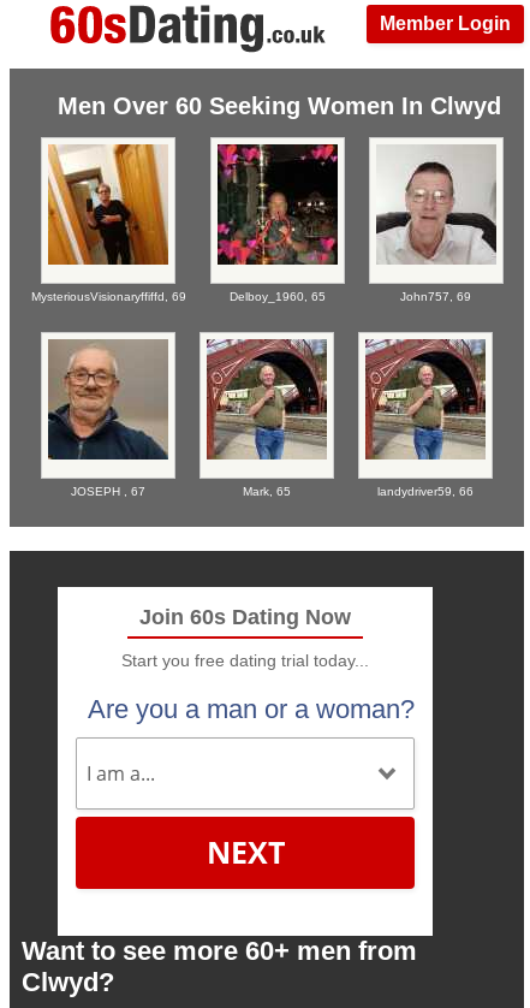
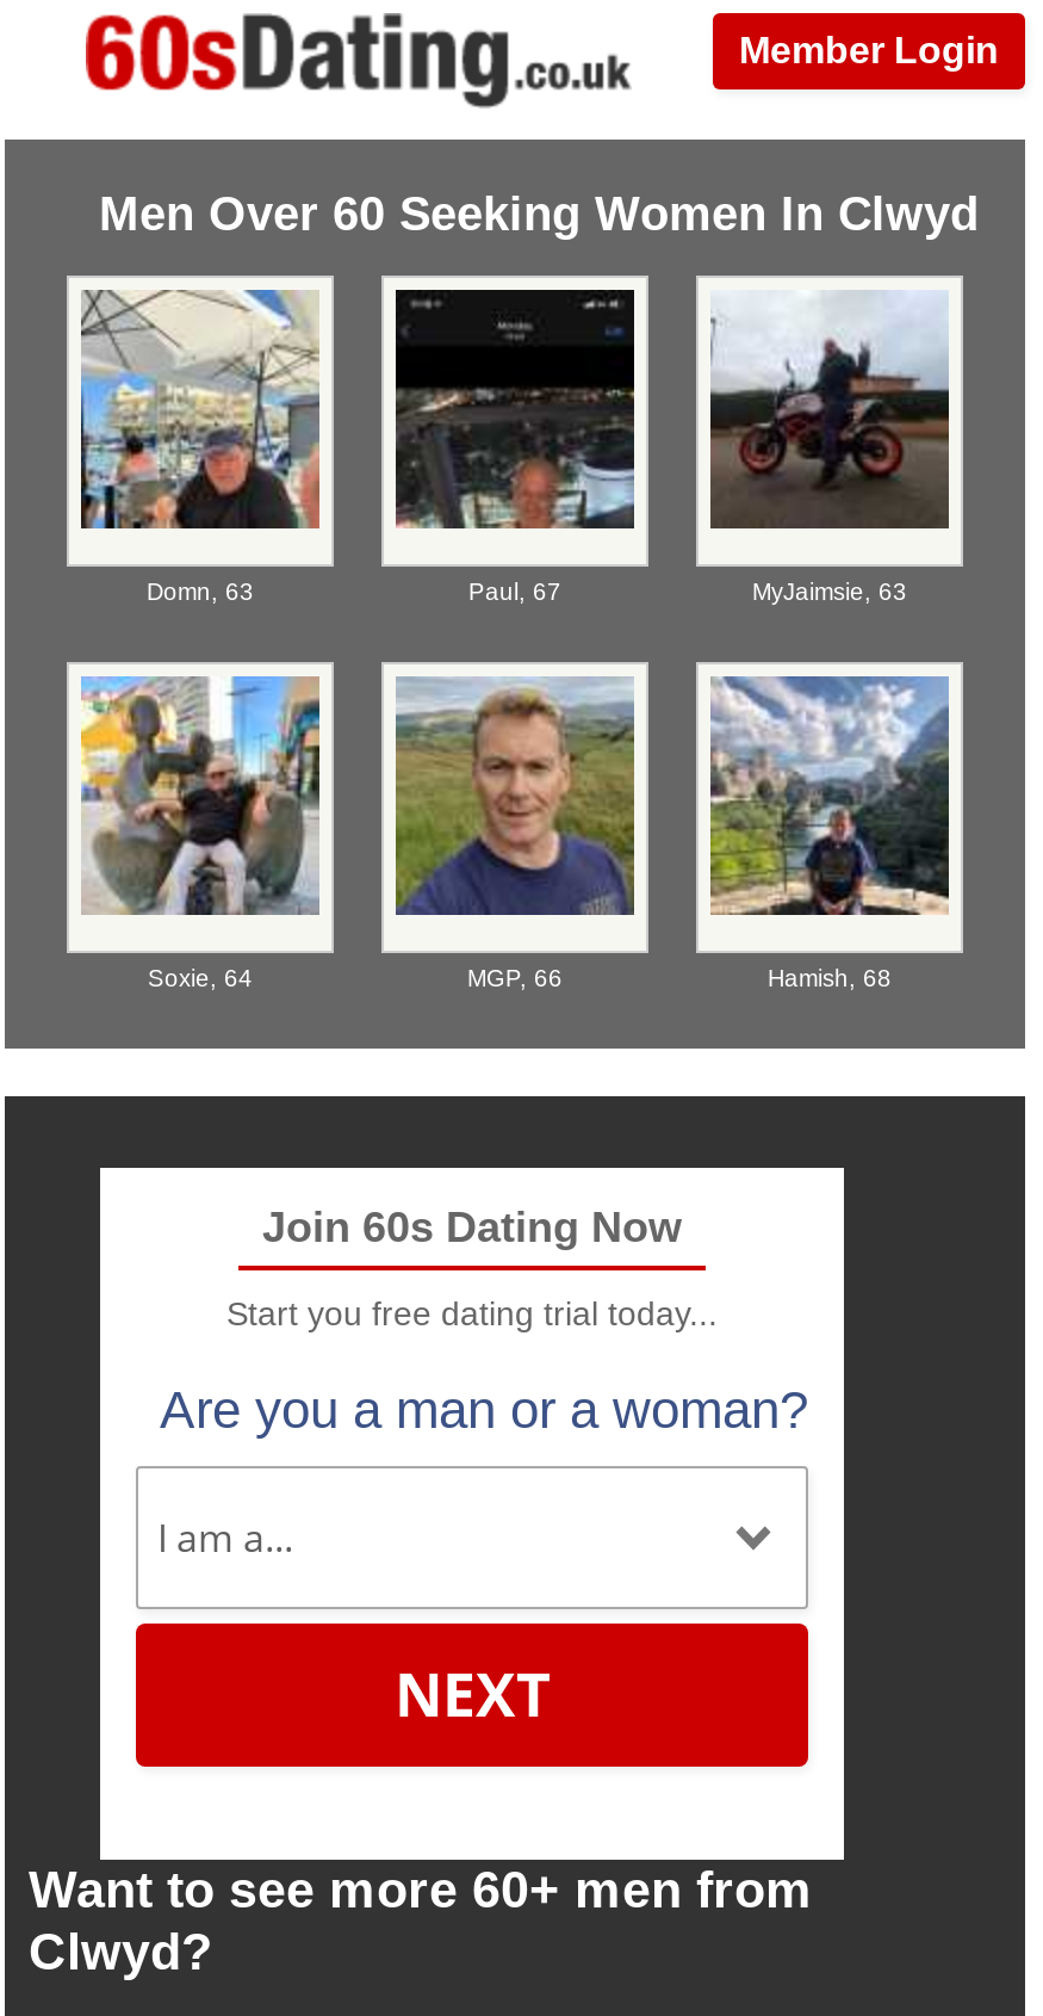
- [image]
- MysteriousVisionaryffiffd, 69
- Delboy_1960, 65
- John757, 69
+ [image]
+ Domn, 63
+ Paul, 67
+ MyJaimsie, 63

- [image]
+ [image]

- [image]
+ [image]

- [image]
- JOSEPH , 67
- Mark, 65
- landydriver59, 66
+ [image]
+ Soxie, 64
+ MGP, 66
+ Hamish, 68

- [image]
+ [image]

- [image]
+ [image]
